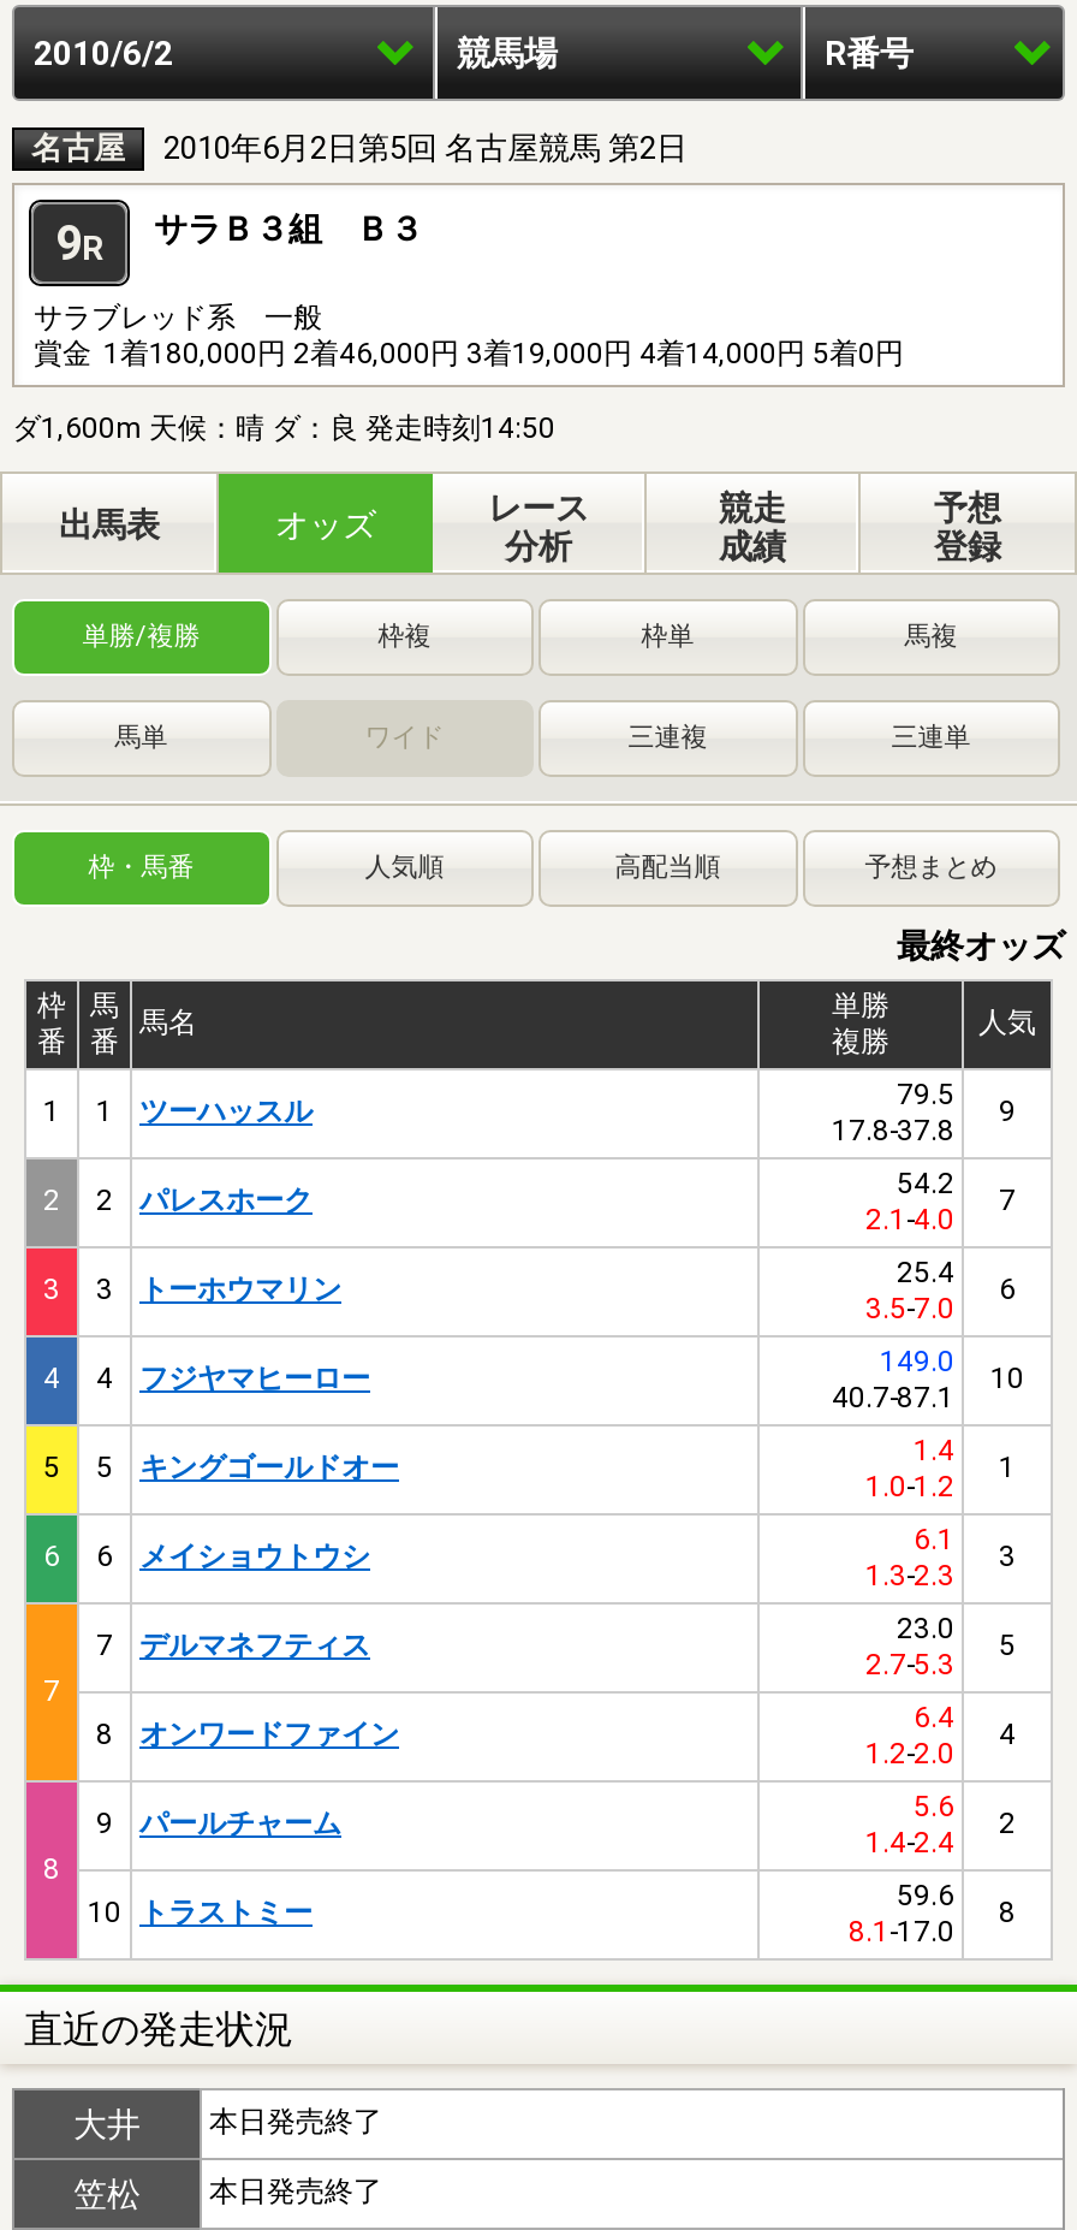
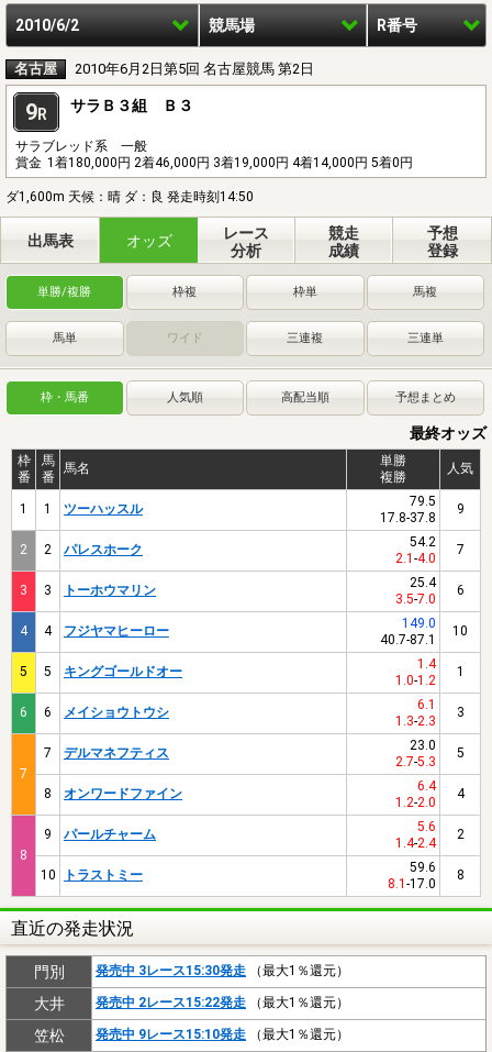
+ 門別
+ 発売中 3レース15:30発走（最大1％還元）

- 本日発売終了
+ 発売中 2レース15:22発走（最大1％還元）

- 本日発売終了
+ 発売中 9レース15:10発走（最大1％還元）
